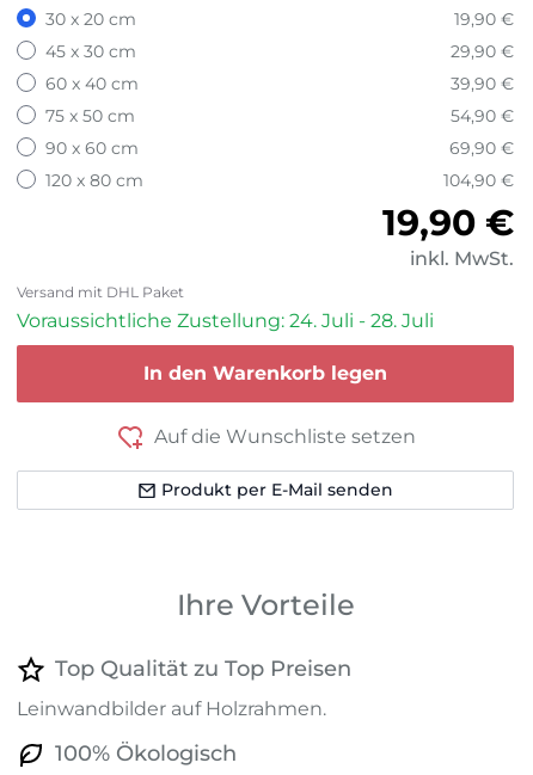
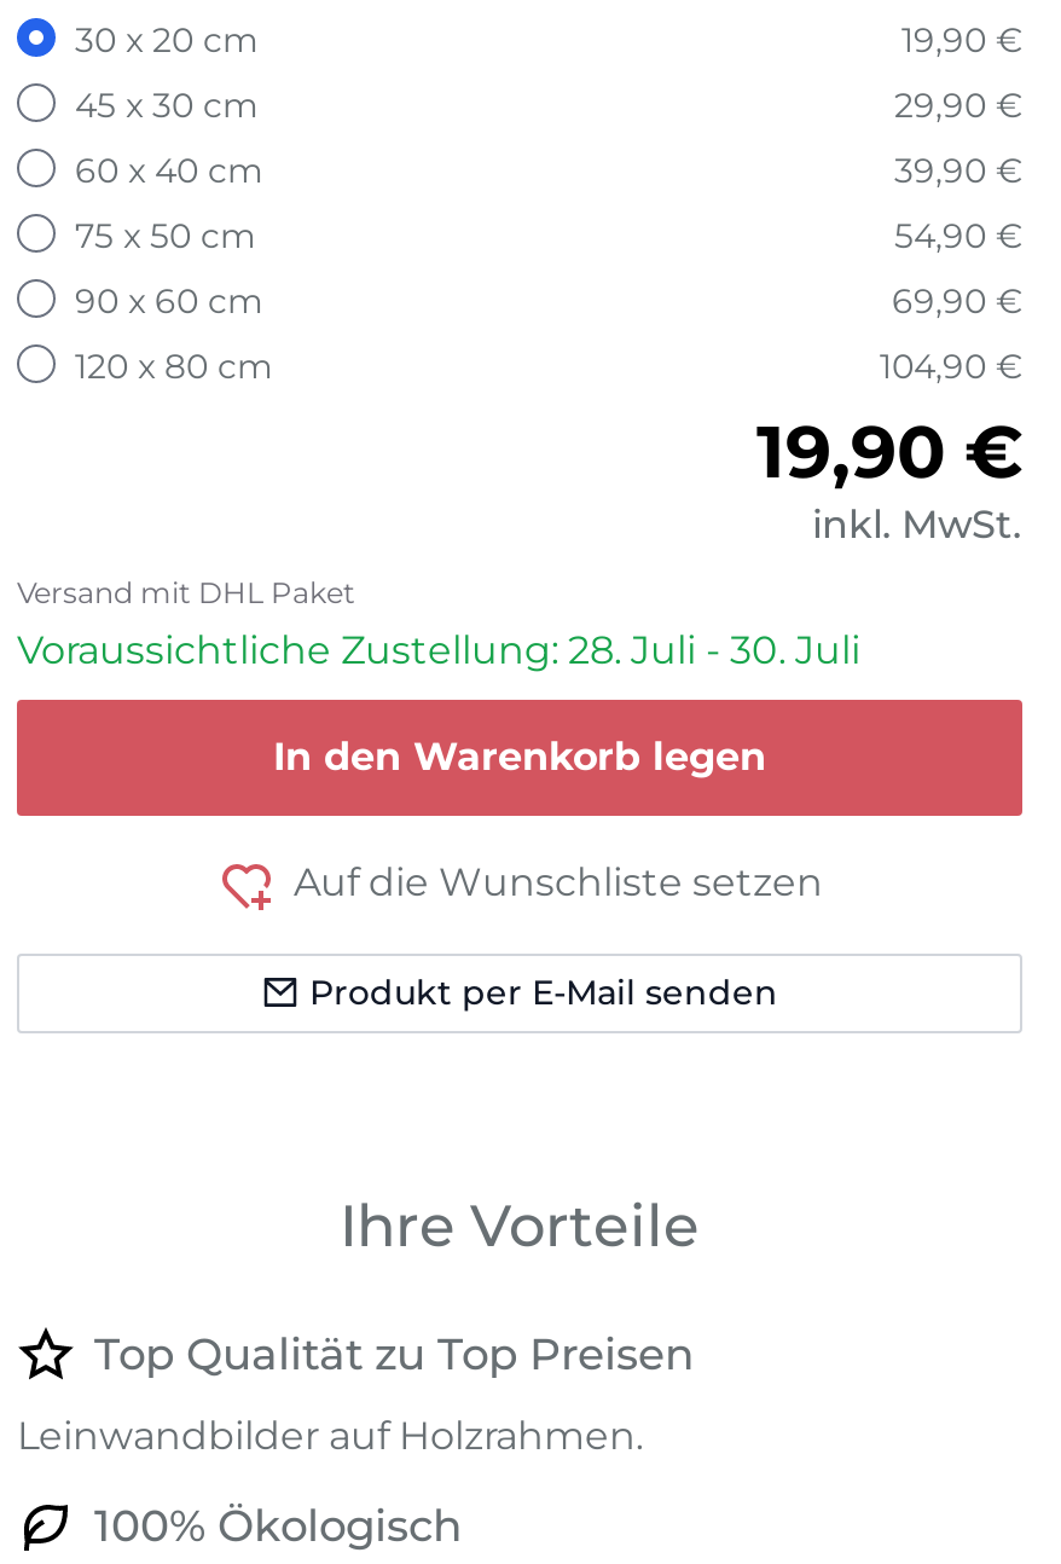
- Voraussichtliche Zustellung: 24. Juli - 28. Juli
+ Voraussichtliche Zustellung: 28. Juli - 30. Juli
